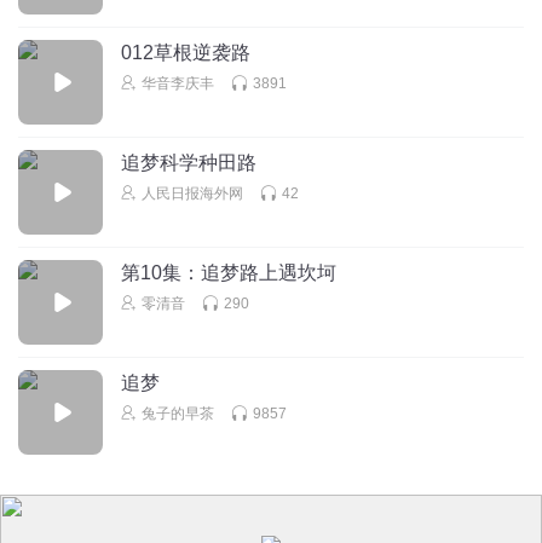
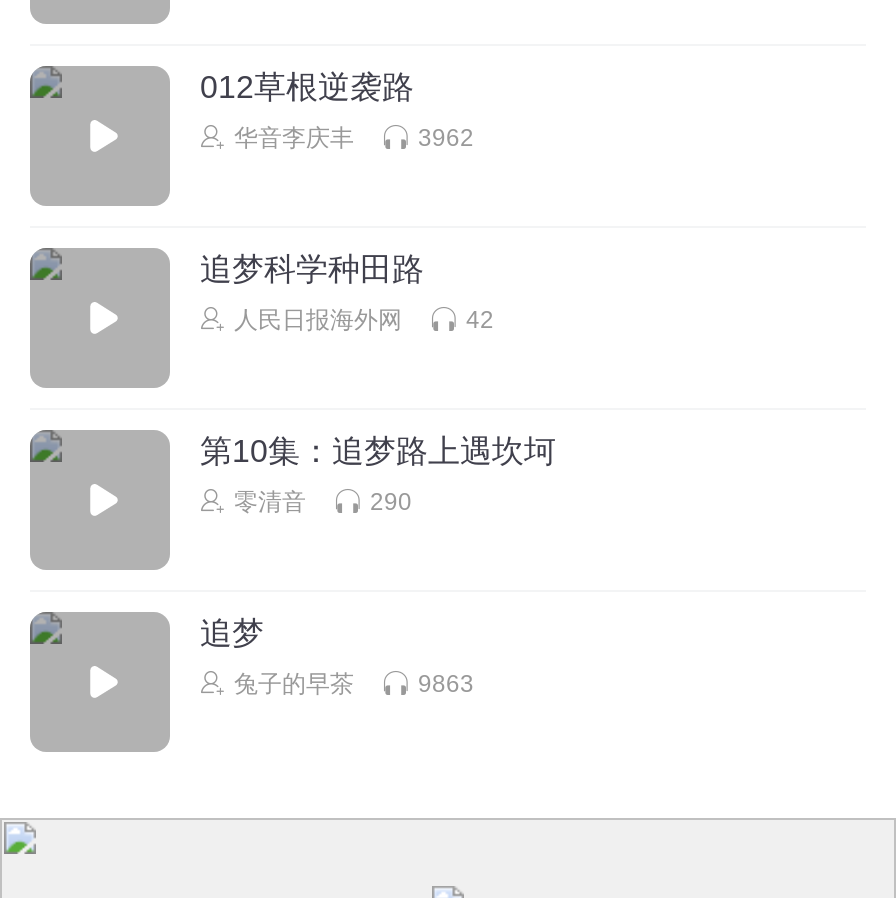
- 3891
+ 3962

- 9857
+ 9863
